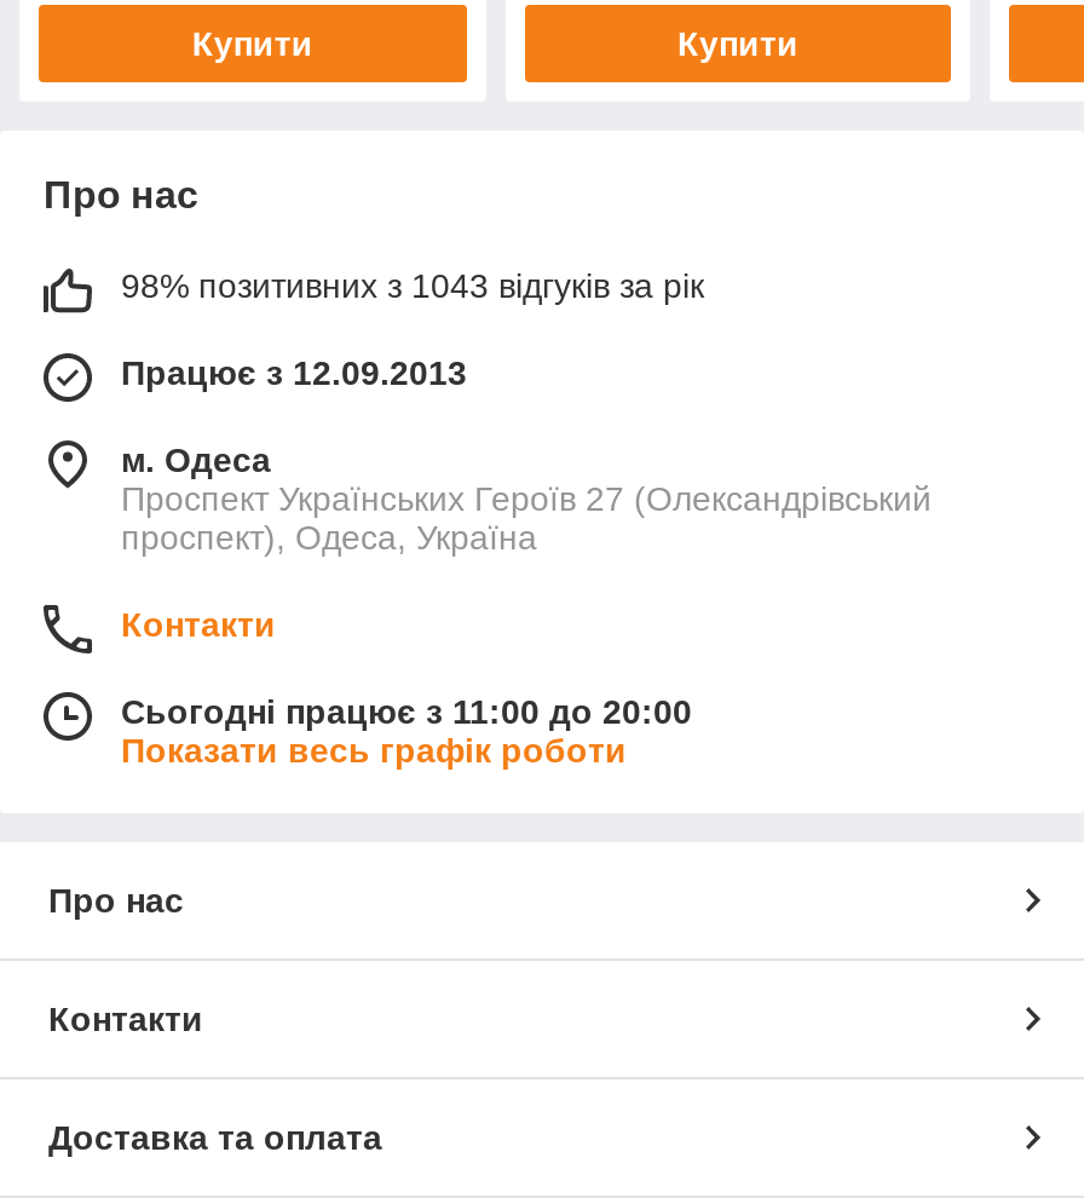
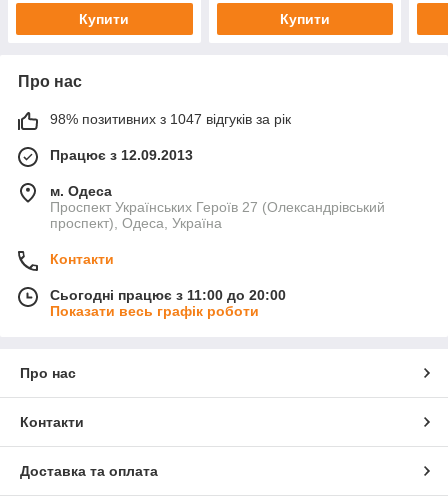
- 98% позитивних з 1043 відгуків за рік
+ 98% позитивних з 1047 відгуків за рік
